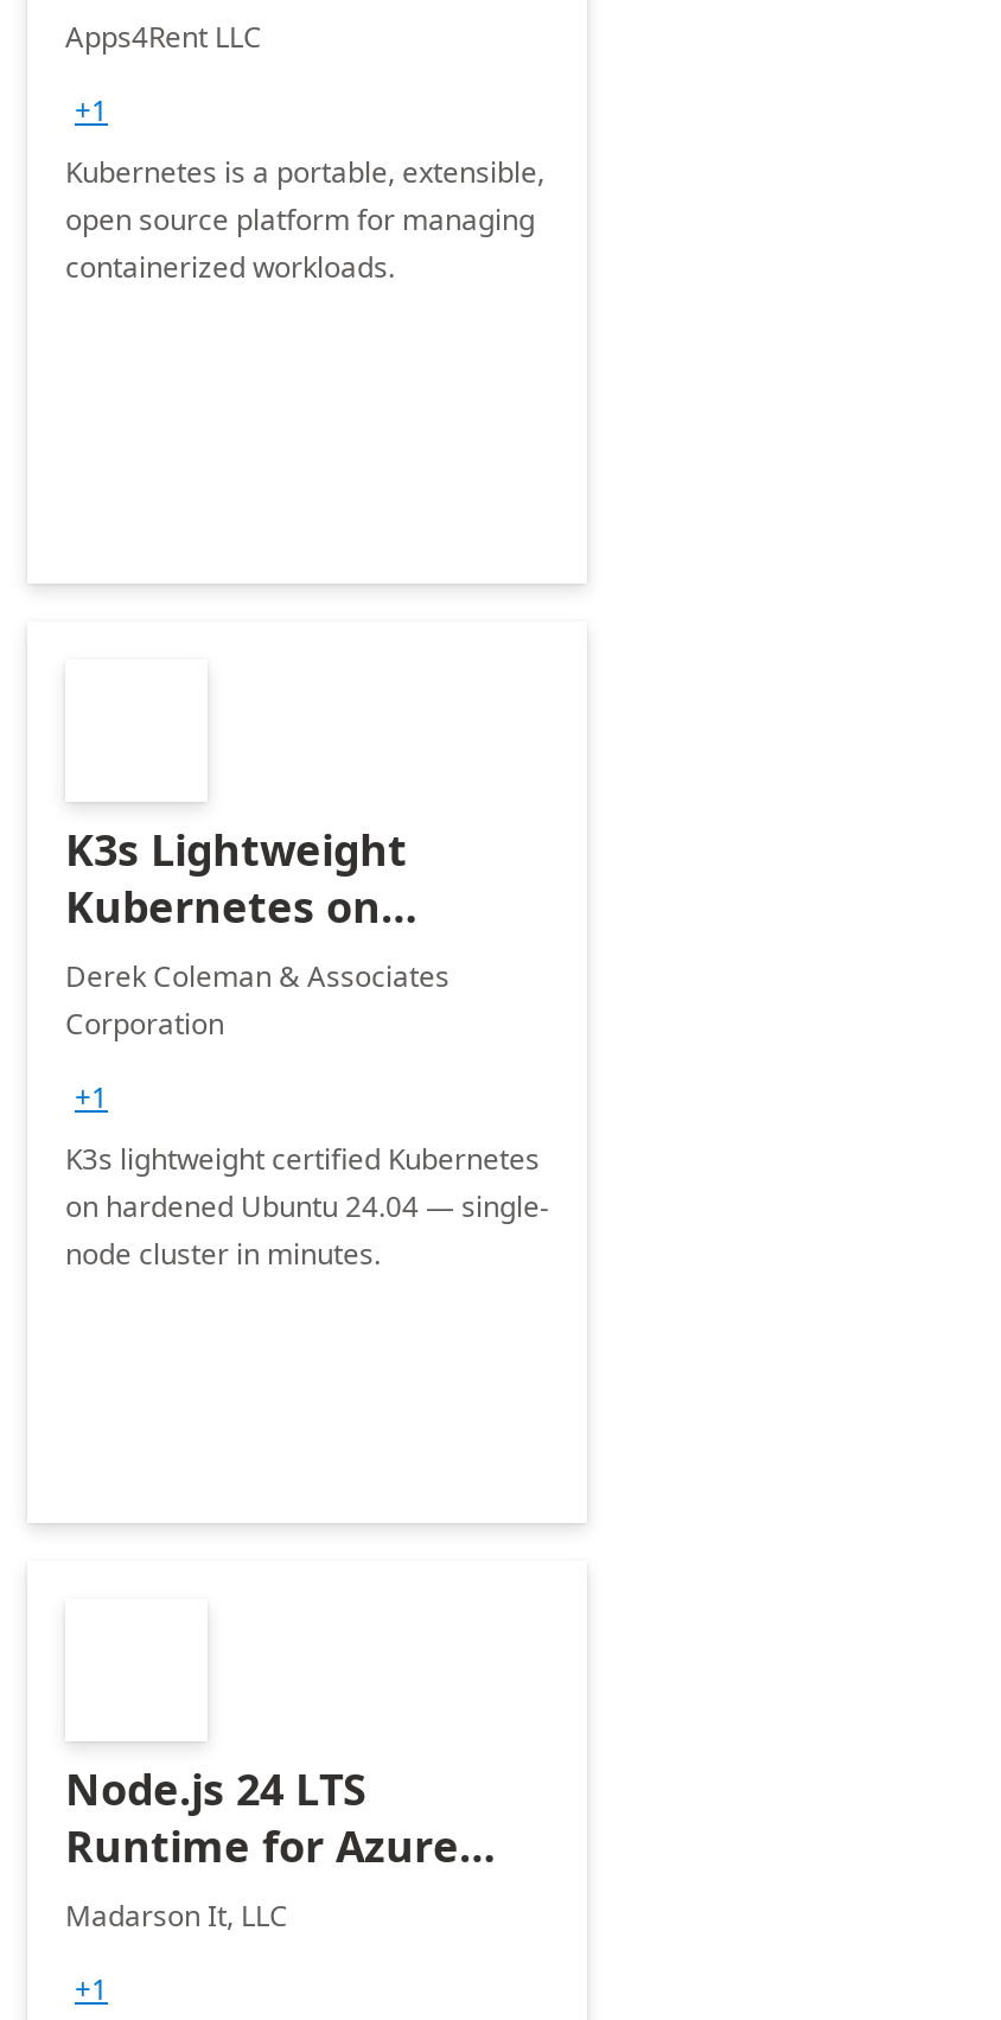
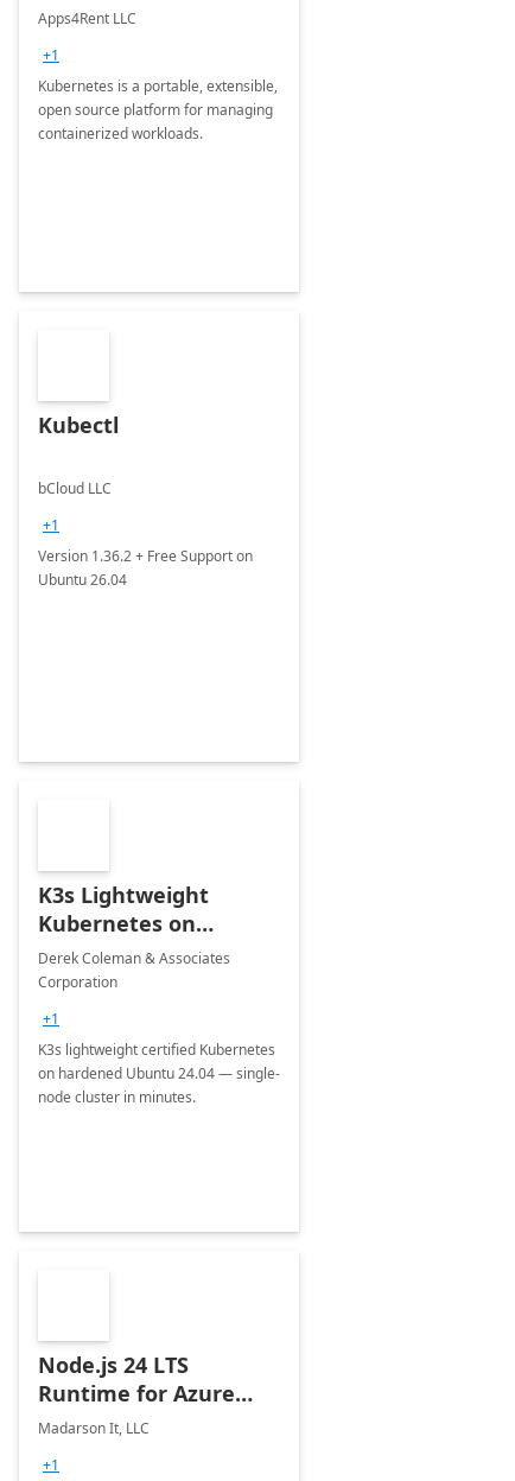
+ Kubectl
+ bCloud LLC
+ +1
+ Version 1.36.2 + Free Support on
+ Ubuntu 26.04
